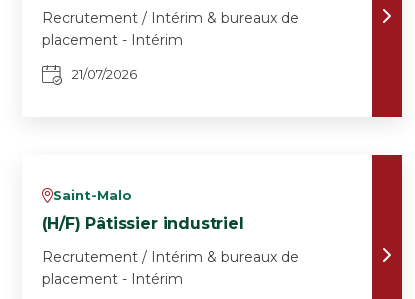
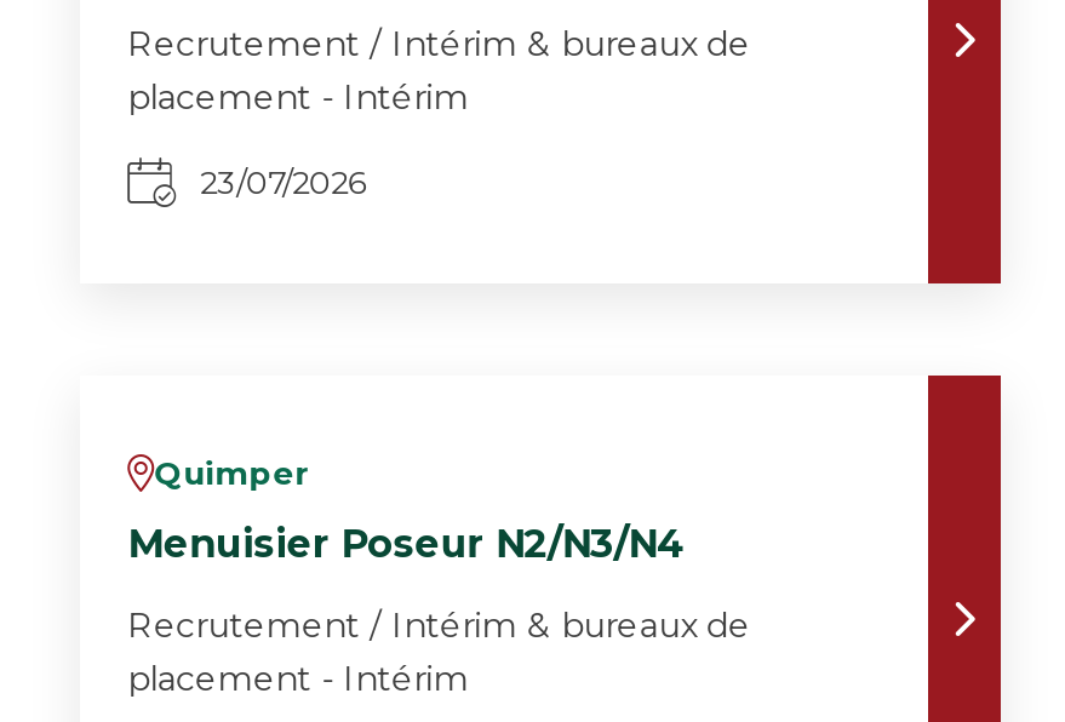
- 21/07/2026
+ 23/07/2026

- vSaint-Malo
+ vQuimper

- (H/F) Pâtissier industriel
+ Menuisier Poseur N2/N3/N4
